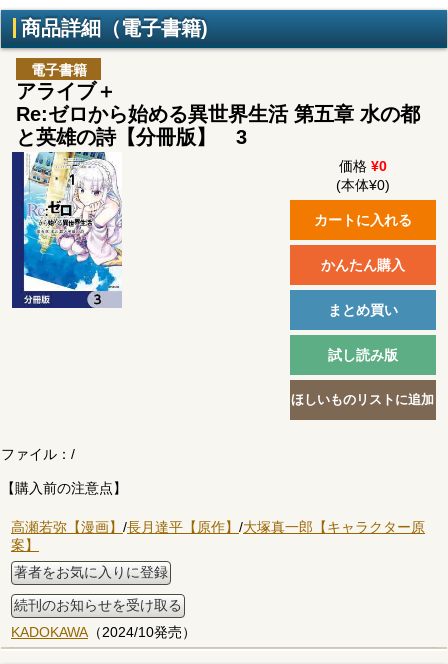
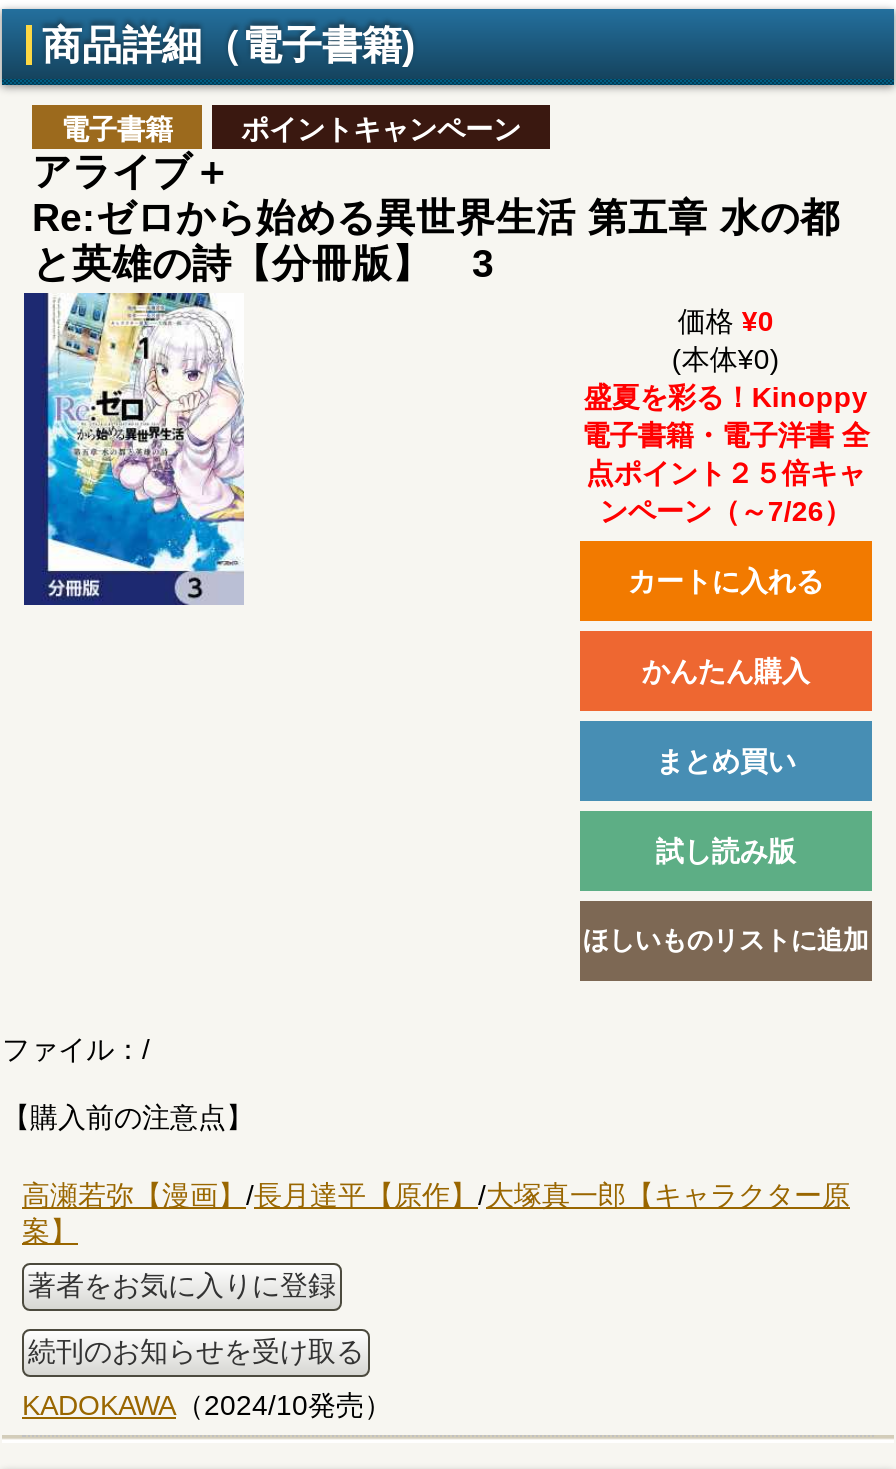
+ ポイントキャンペーン

+ 盛夏を彩る！Kinoppy
+ 電子書籍・電子洋書 全
+ 点ポイント２５倍キャ
+ ンペーン（～7/26）
